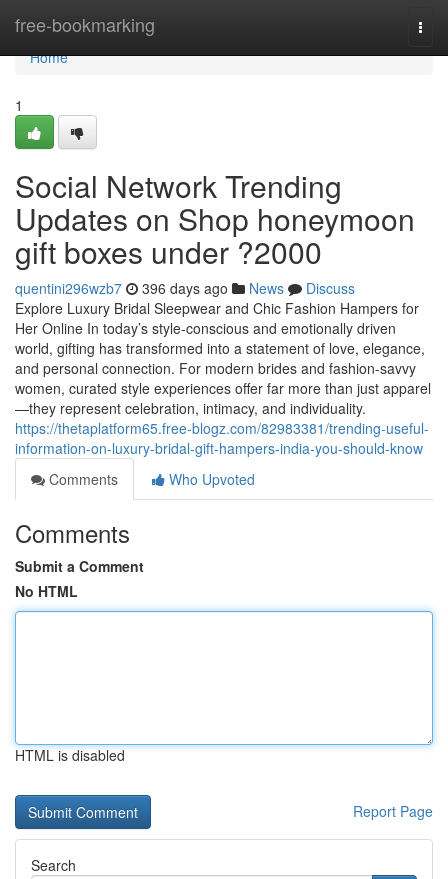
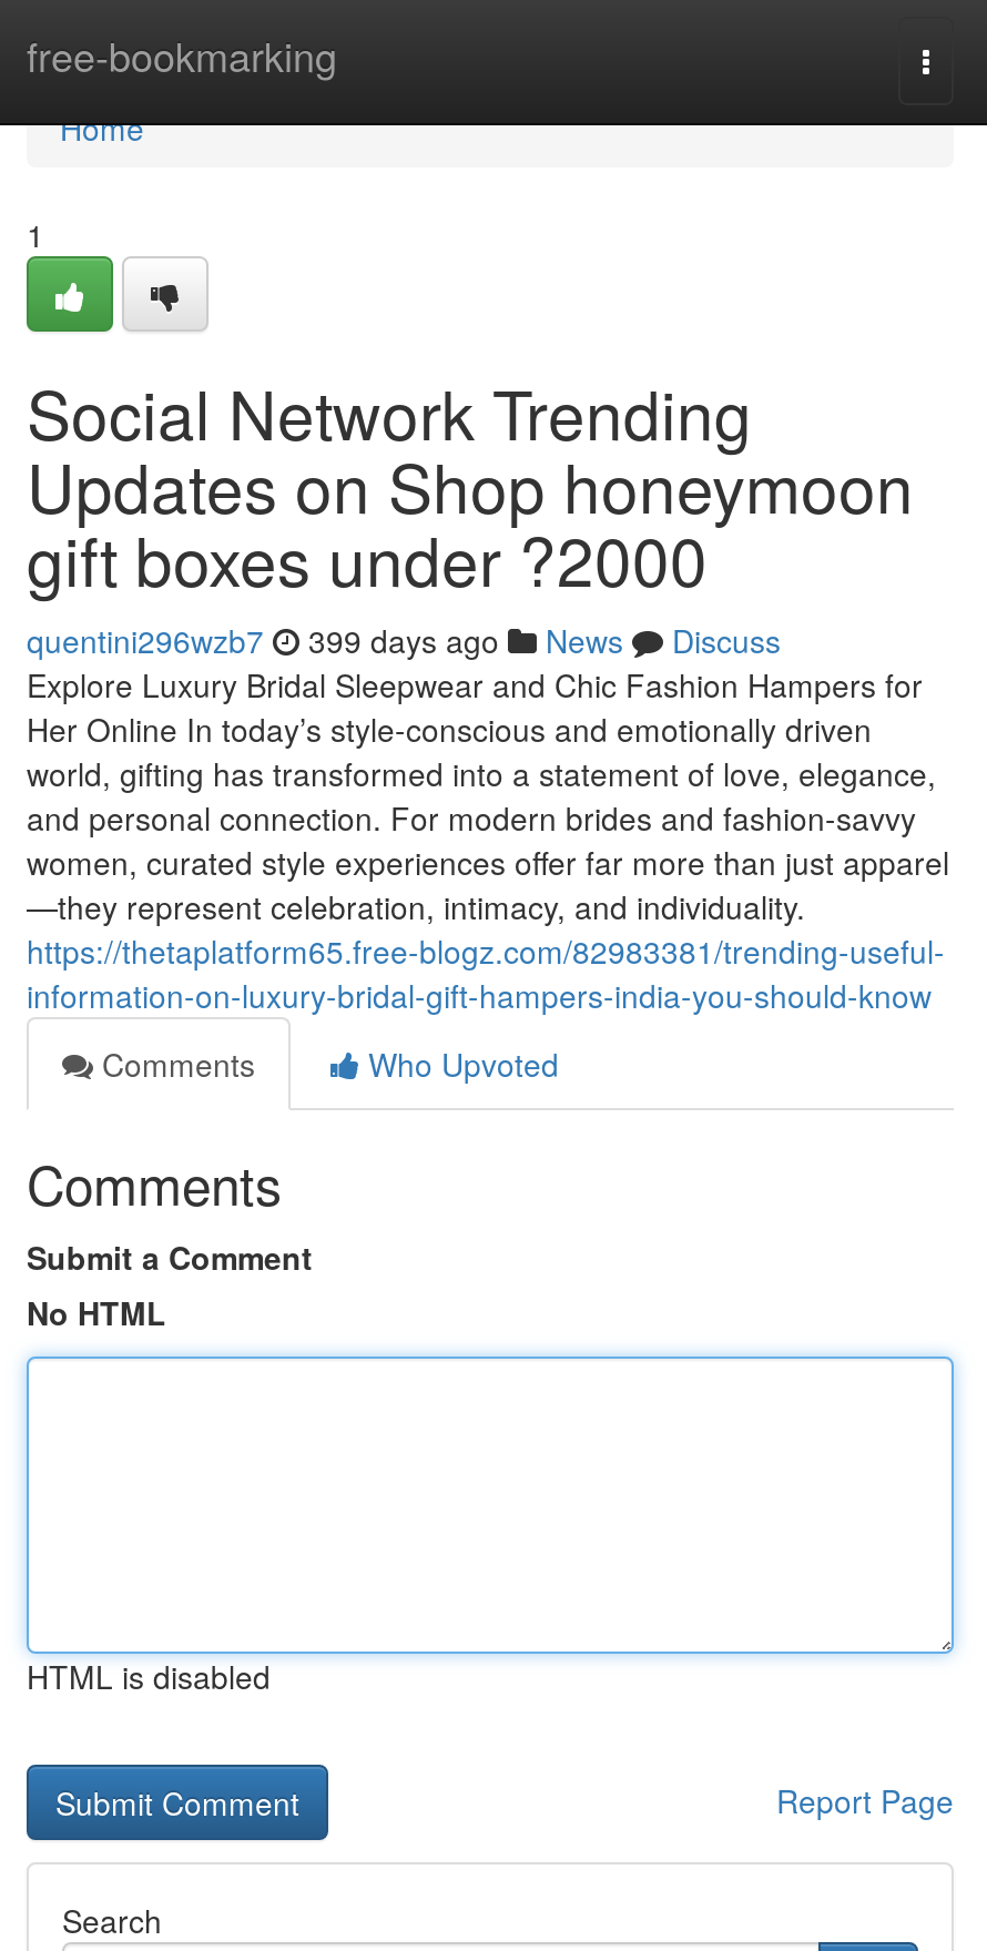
- quentini296wzb7 396 days ago News Discuss
+ quentini296wzb7 399 days ago News Discuss
